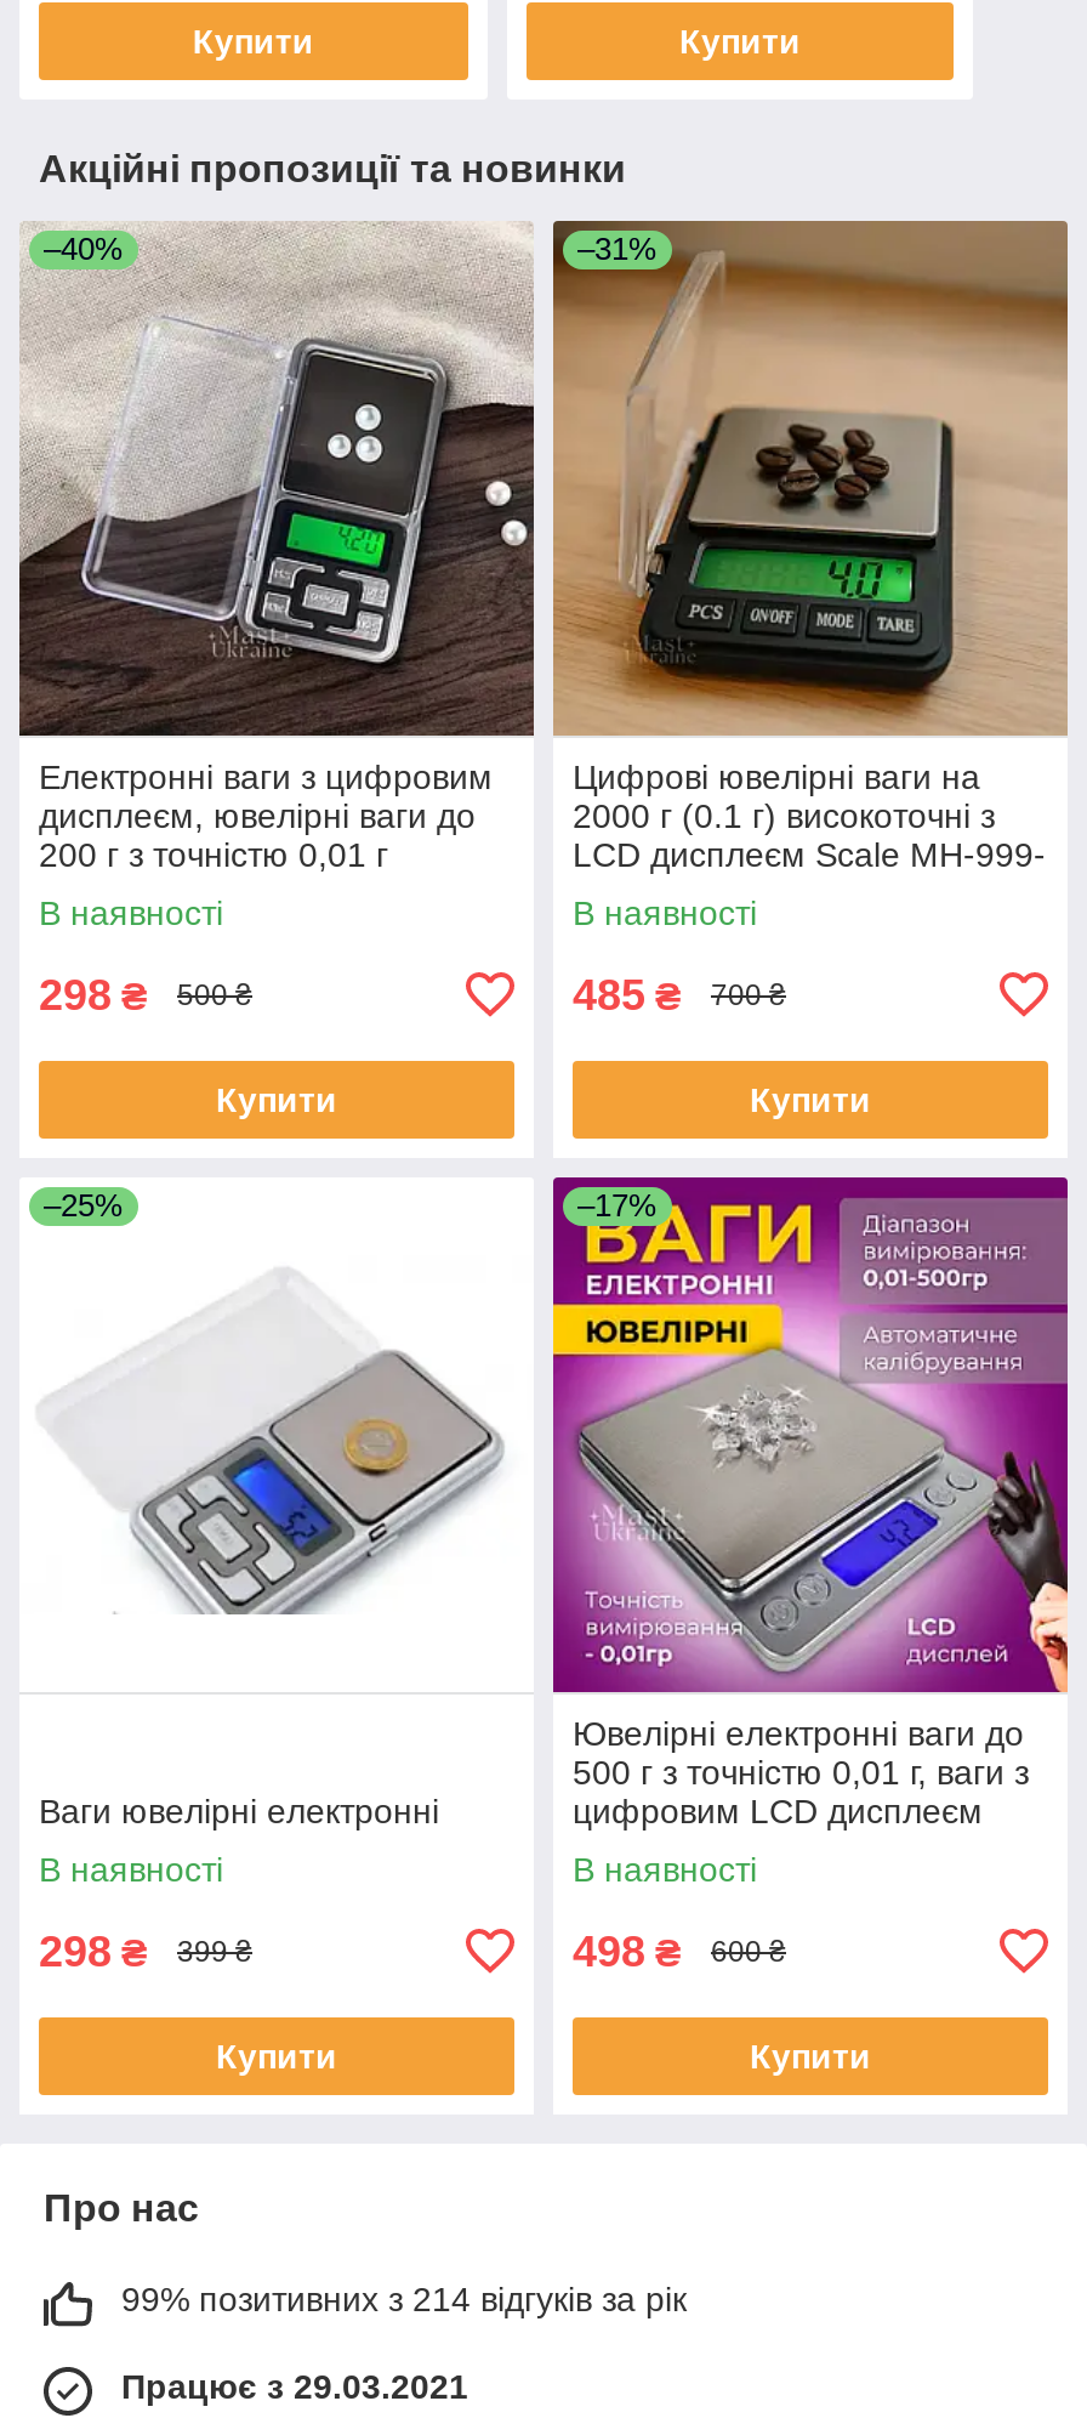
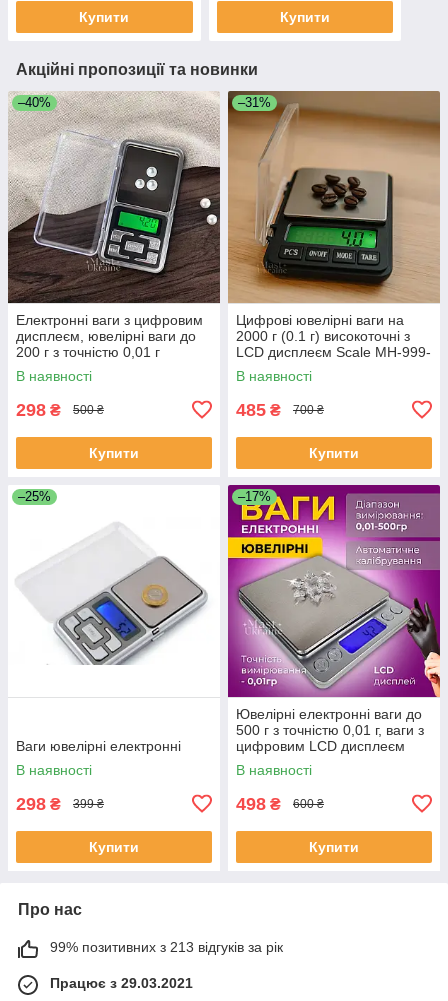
- 99% позитивних з 214 відгуків за рік
+ 99% позитивних з 213 відгуків за рік
